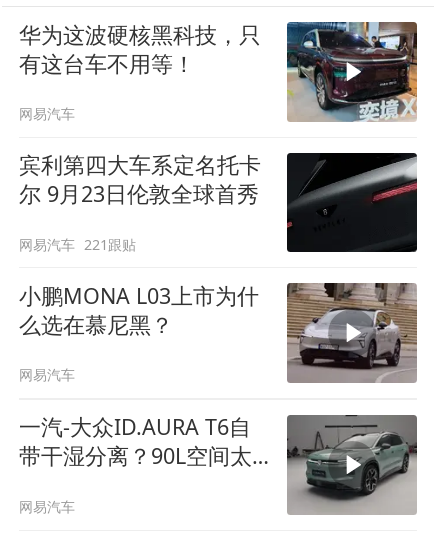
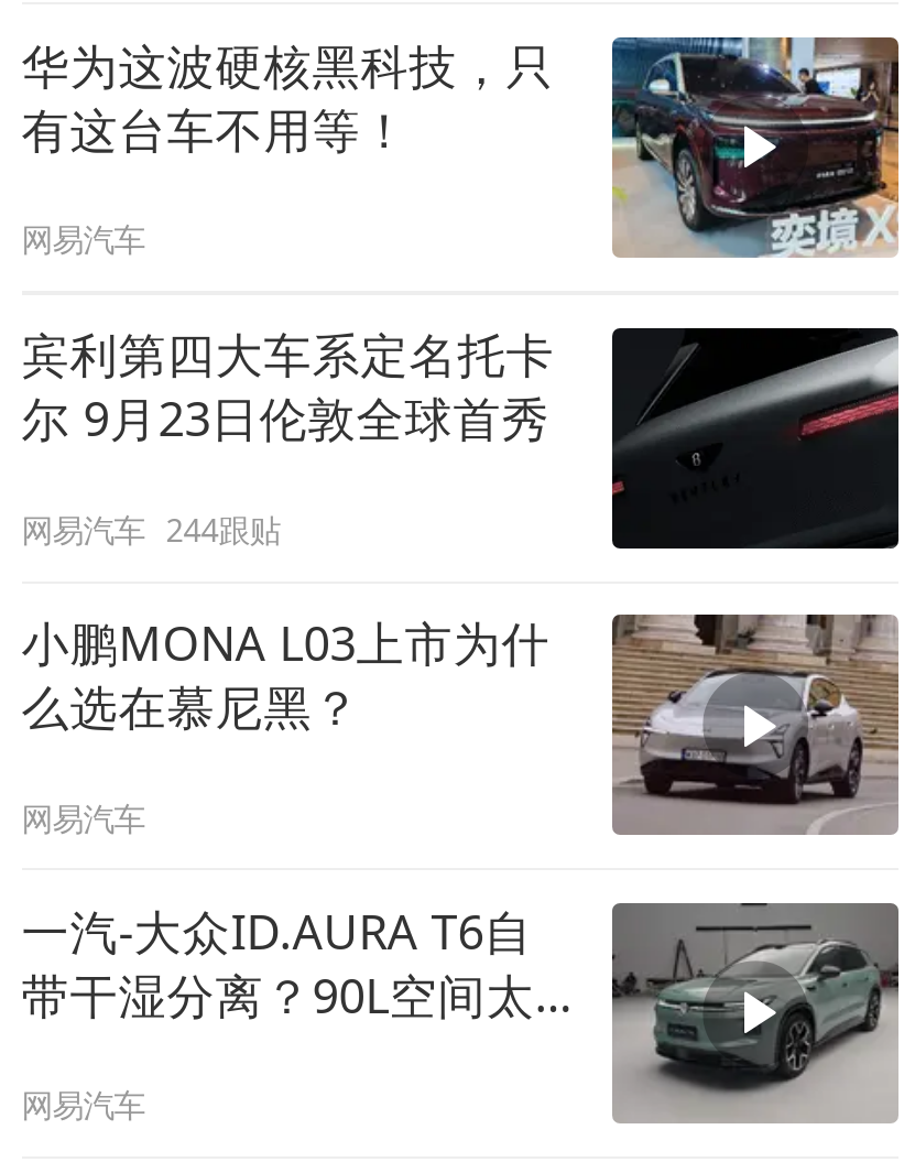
- 网易汽车 221跟贴
+ 网易汽车 244跟贴
